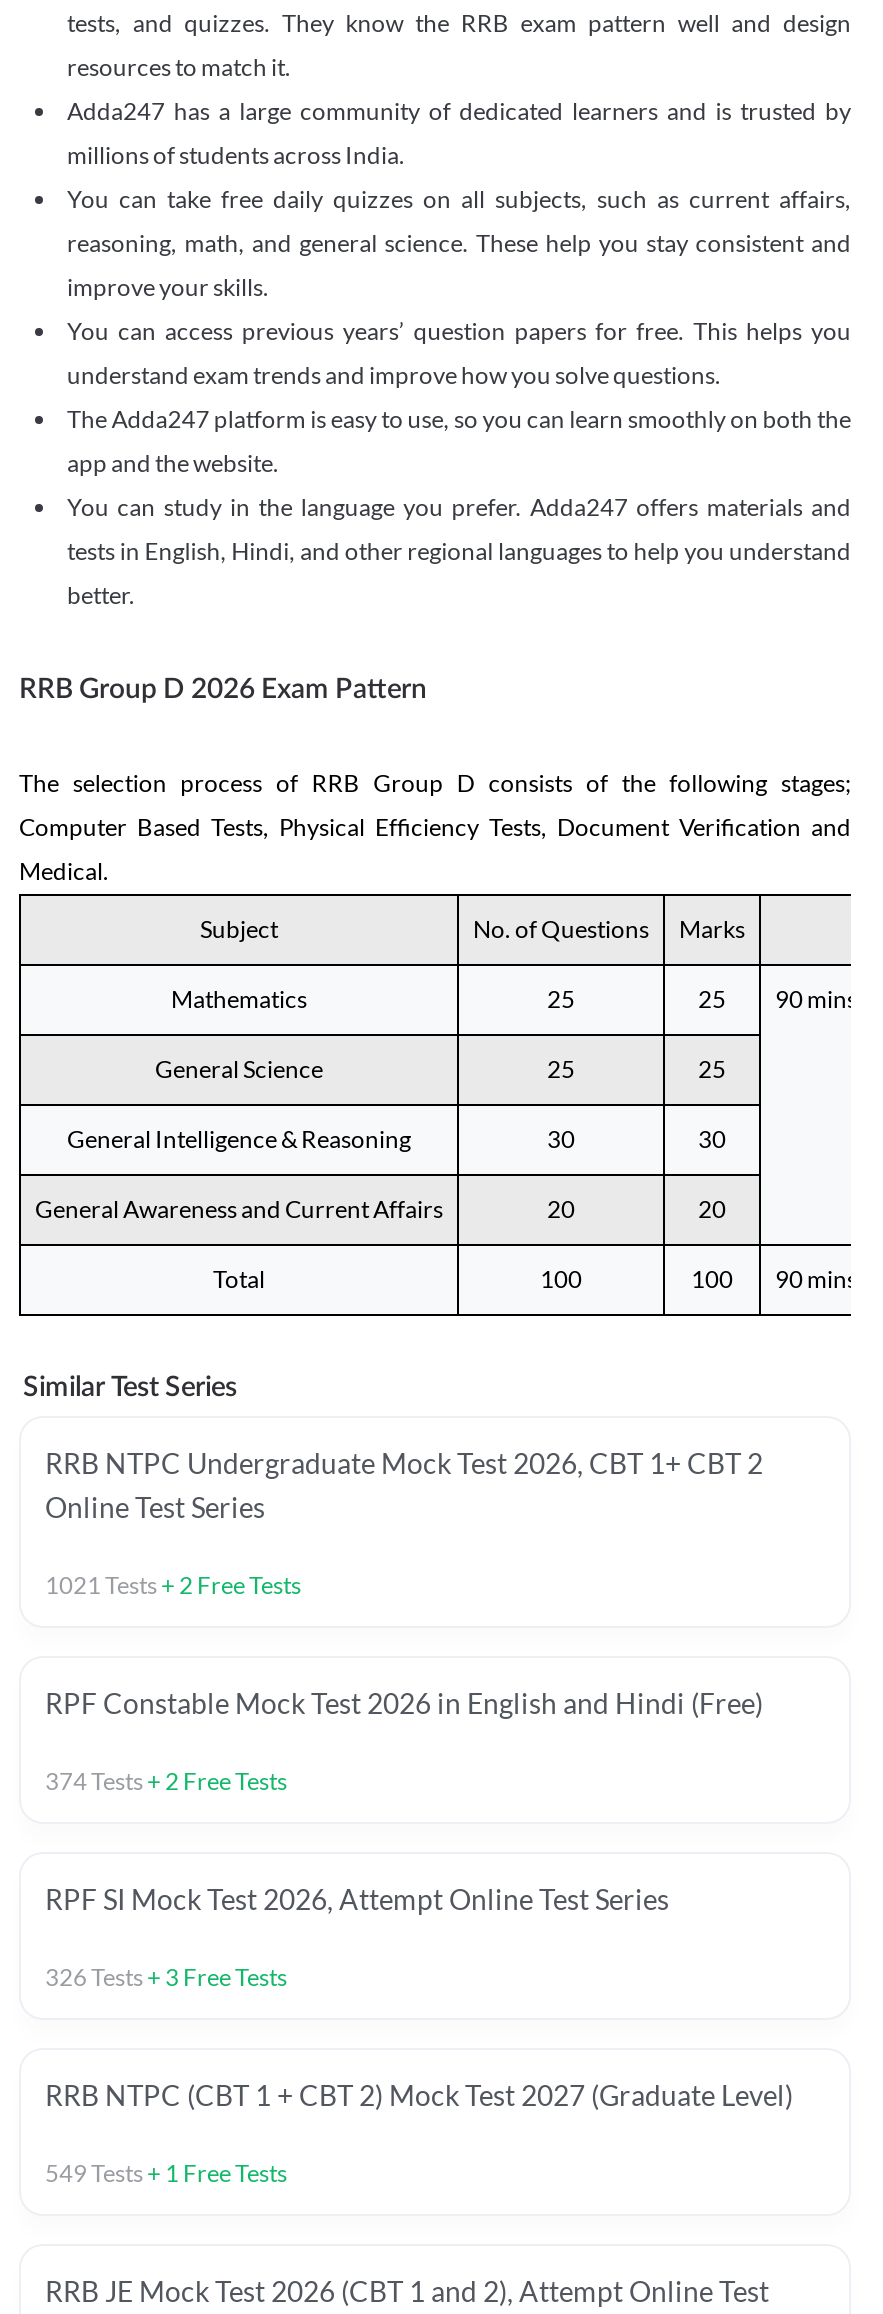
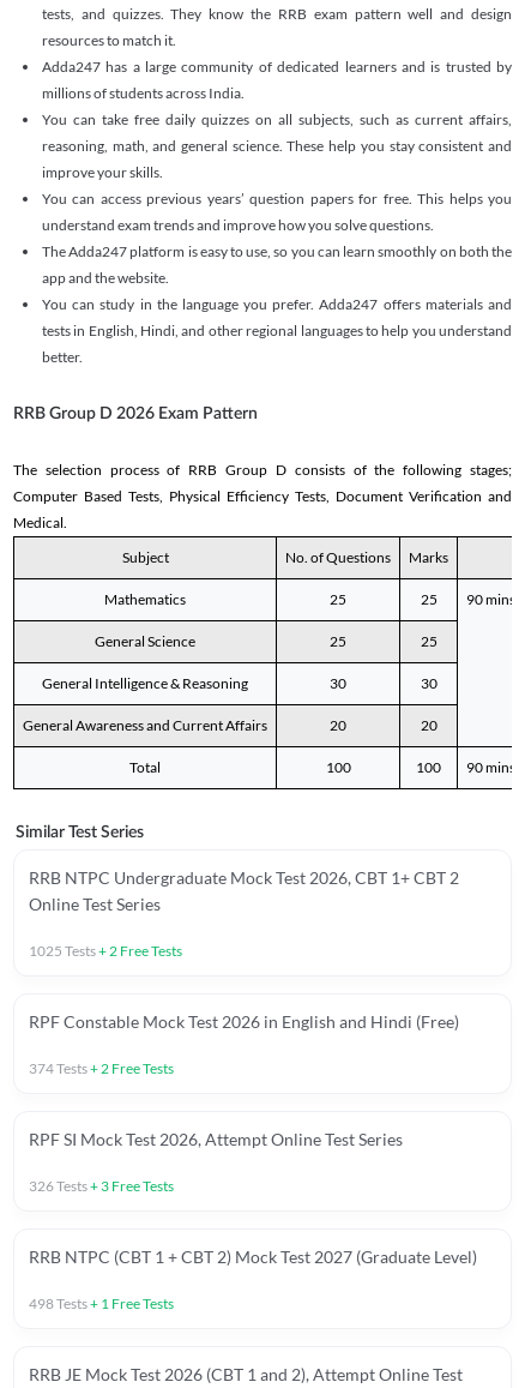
- 1021Tests + 2 Free Tests
+ 1025Tests + 2 Free Tests

- 549Tests + 1 Free Tests
+ 498Tests + 1 Free Tests
